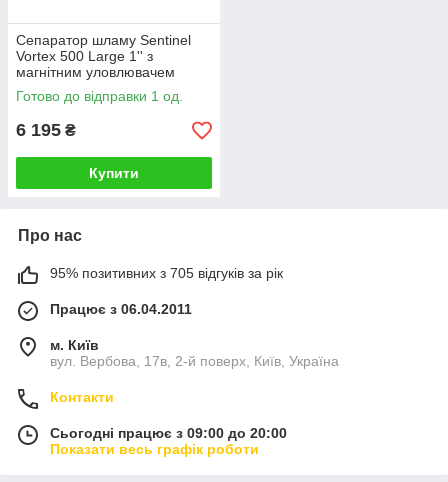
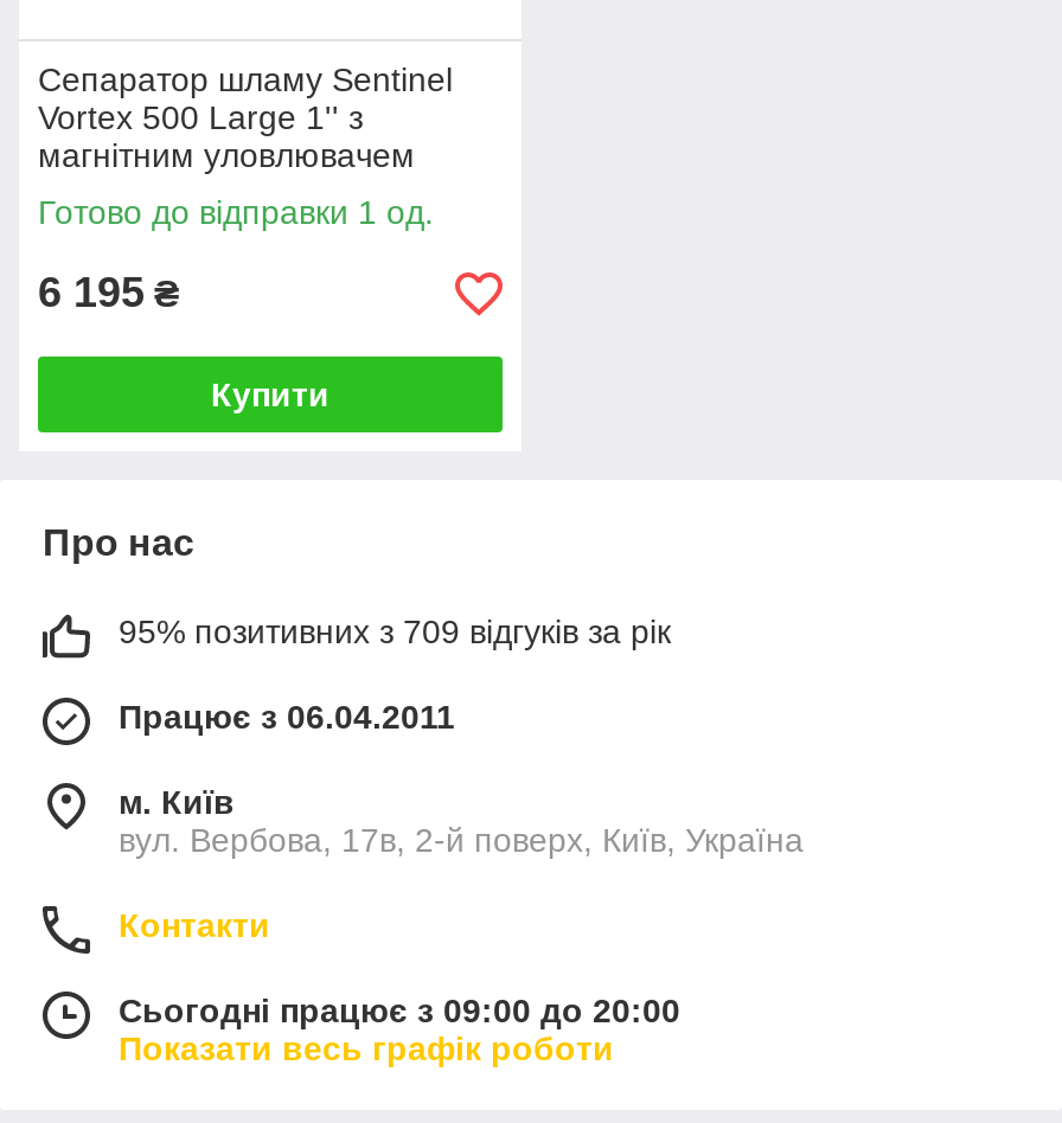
- 95% позитивних з 705 відгуків за рік
+ 95% позитивних з 709 відгуків за рік
